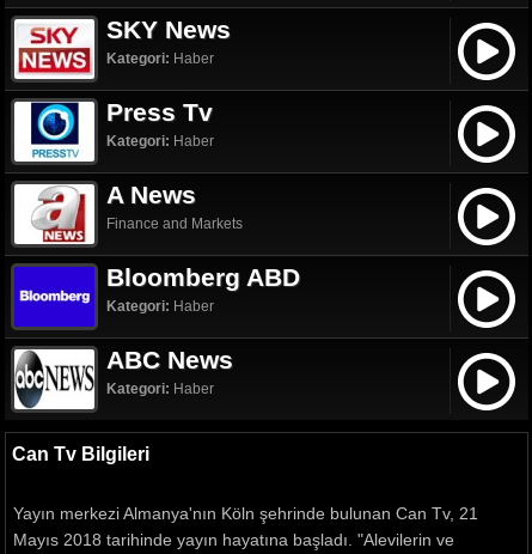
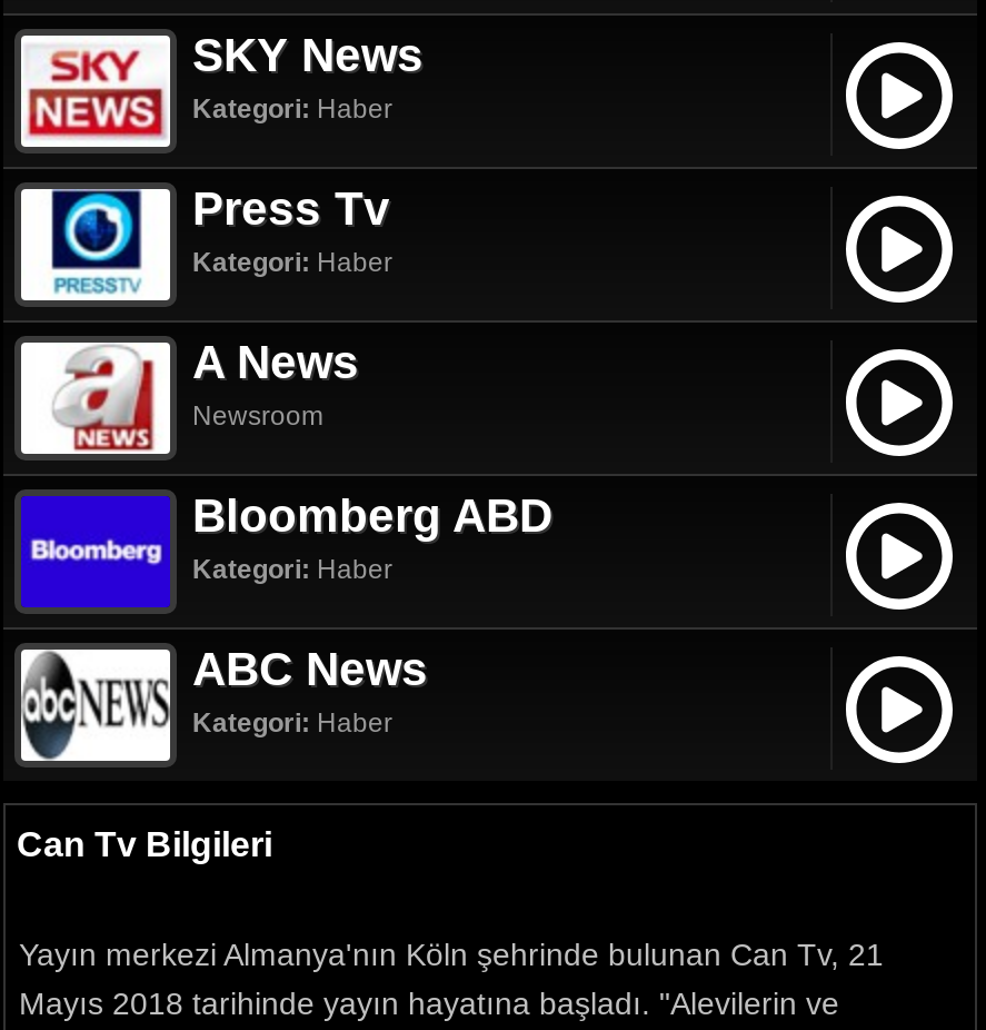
- Finance and Markets
+ Newsroom
